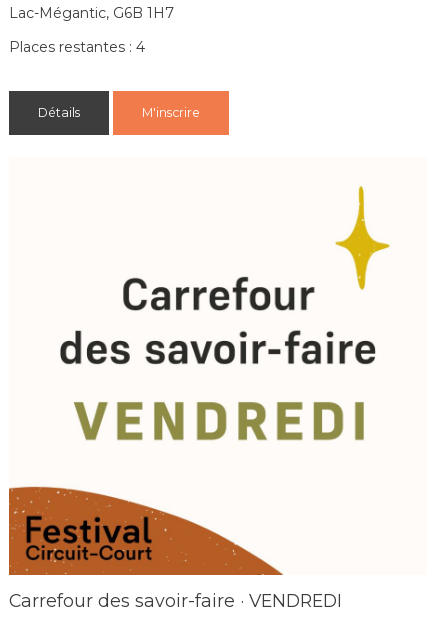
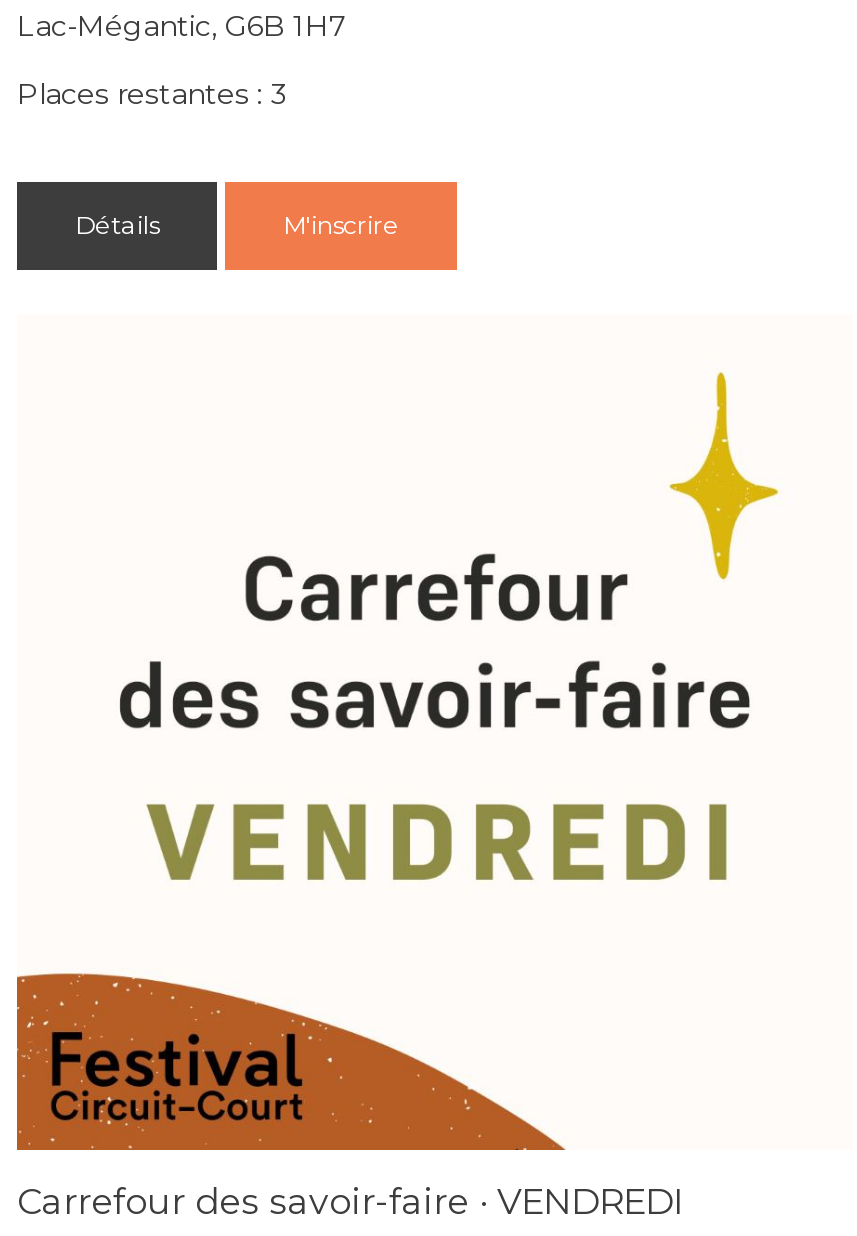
- Places restantes : 4
+ Places restantes : 3
